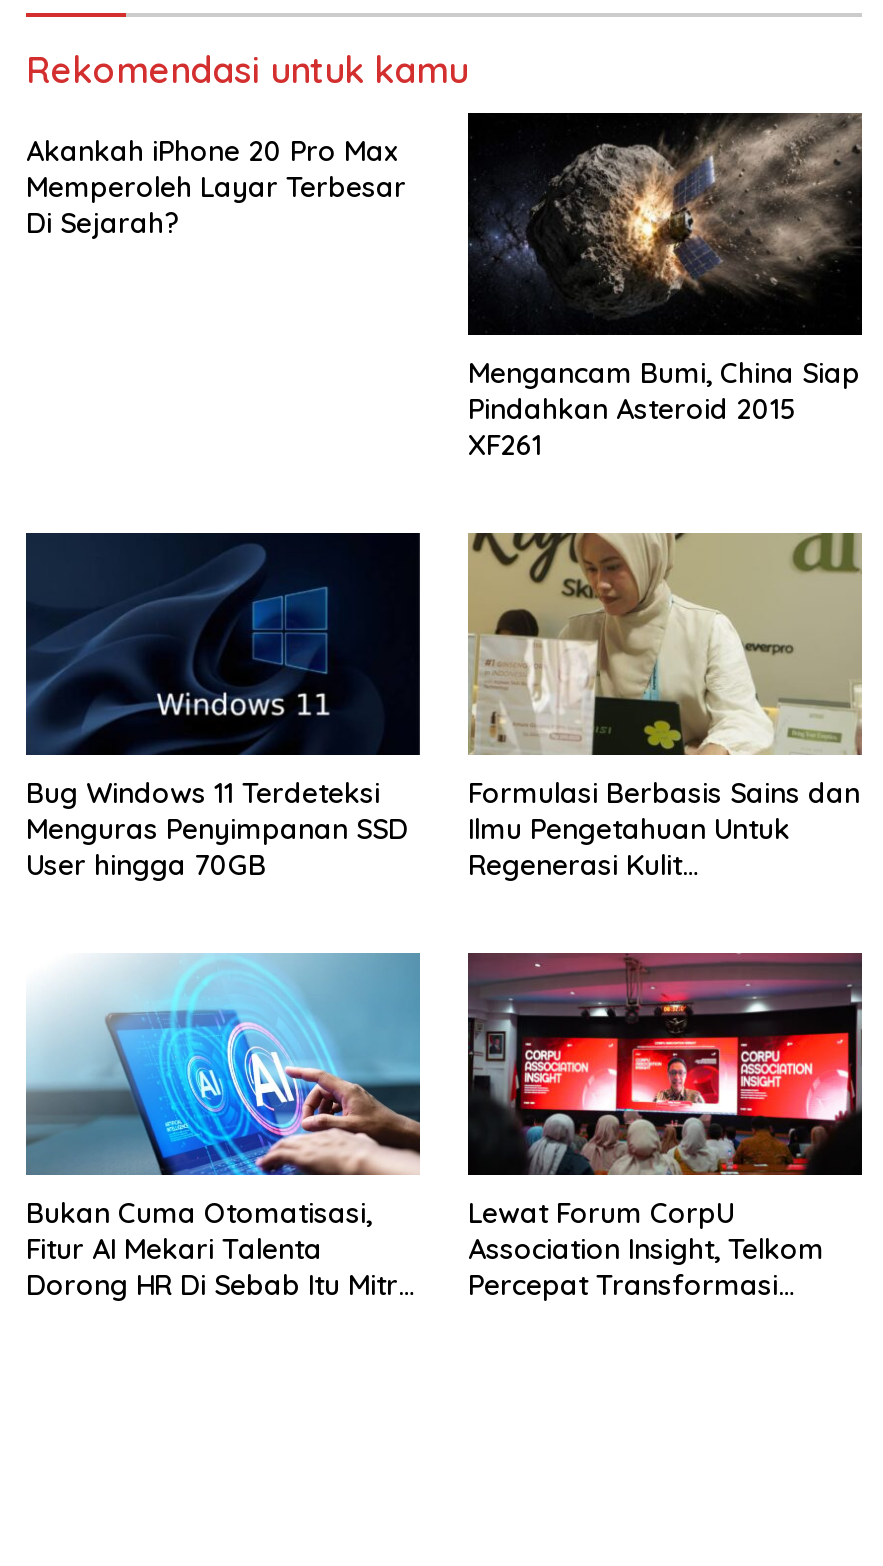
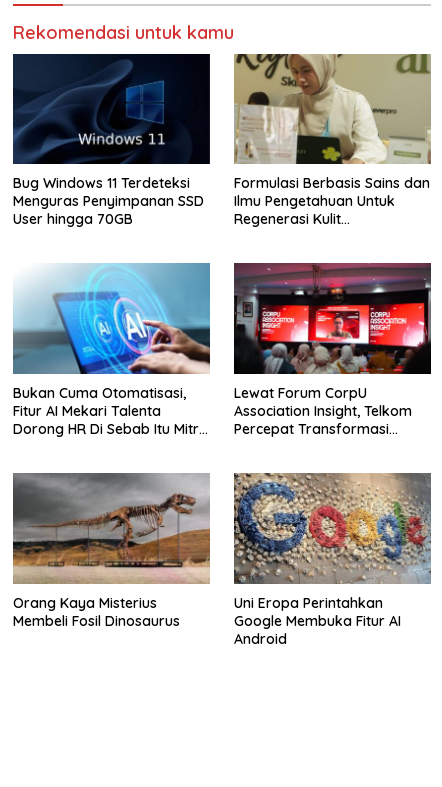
- [image]
- Mengancam Bumi, China Siap
- Pindahkan Asteroid 2015
- XF261

- Akankah iPhone 20 Pro Max
- Memperoleh Layar Terbesar
- Di Sejarah?

moved up: [image] | Bug Windows 11 Terdeteksi | Menguras Penyimpanan SSD | ... | Association Insight, Telkom | Percepat Transformasi

+ [image]
+ Orang Kaya Misterius
+ Membeli Fosil Dinosaurus

+ [image]
+ Uni Eropa Perintahkan
+ Google Membuka Fitur AI
+ Android
